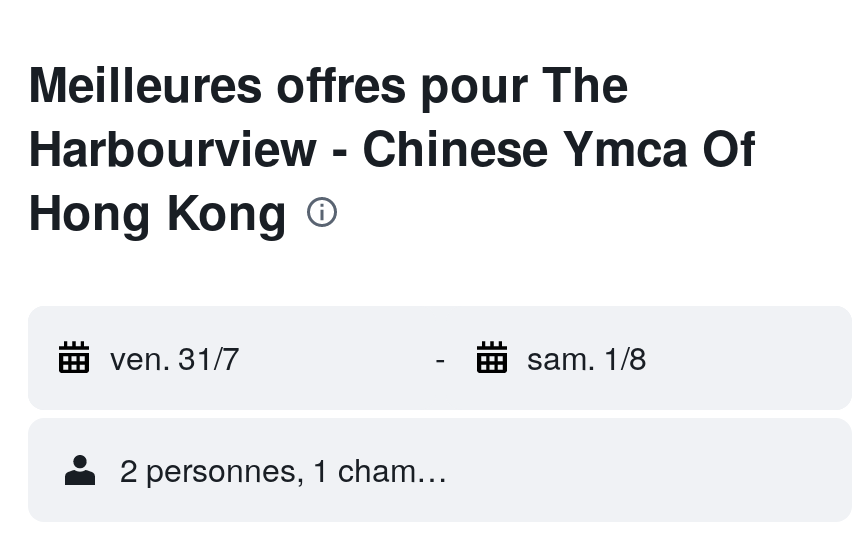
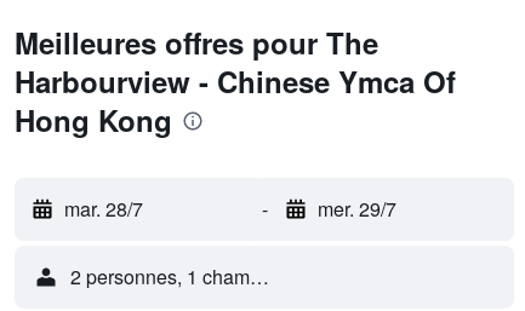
- ven. 31/7
+ mar. 28/7

- sam. 1/8
+ mer. 29/7
